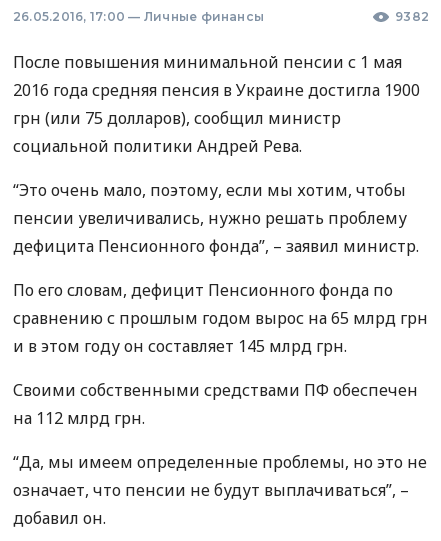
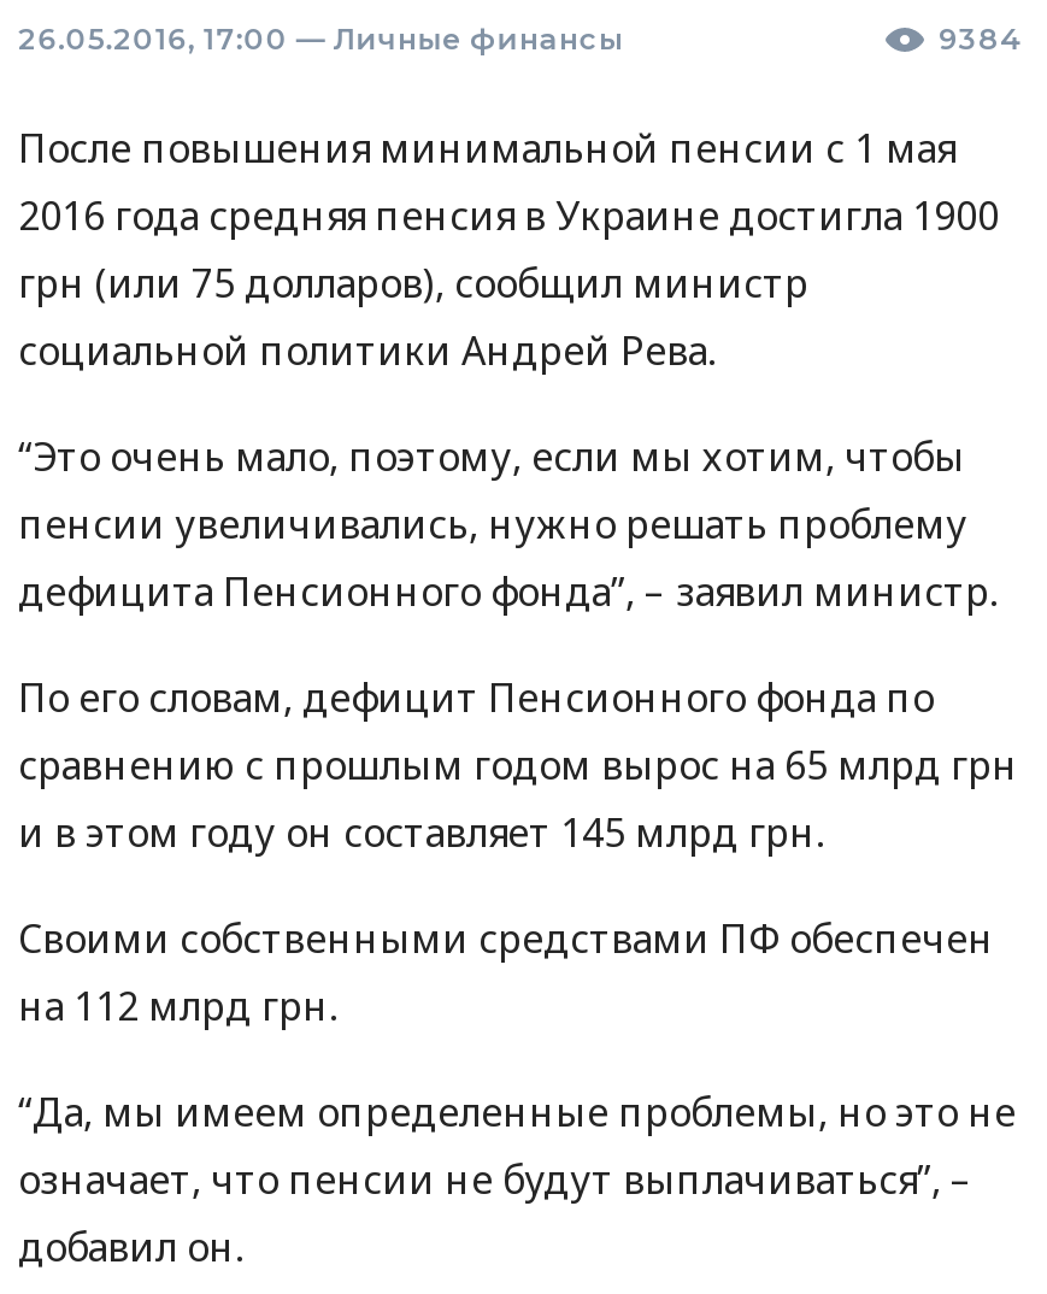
- 9382
+ 9384
